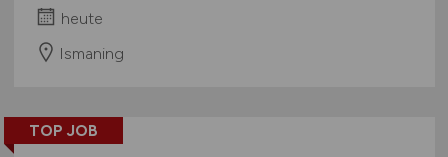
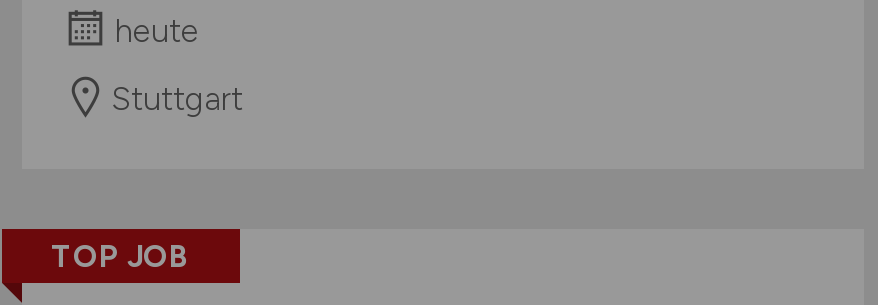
- Ismaning
+ Stuttgart
